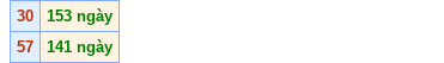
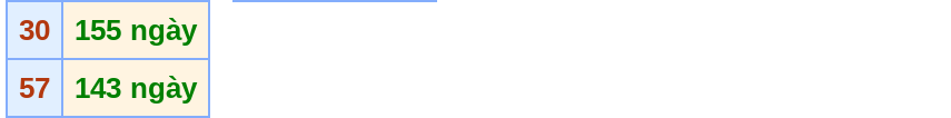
- 30 153 ngày
+ 30 155 ngày

- 57 141 ngày
+ 57 143 ngày
